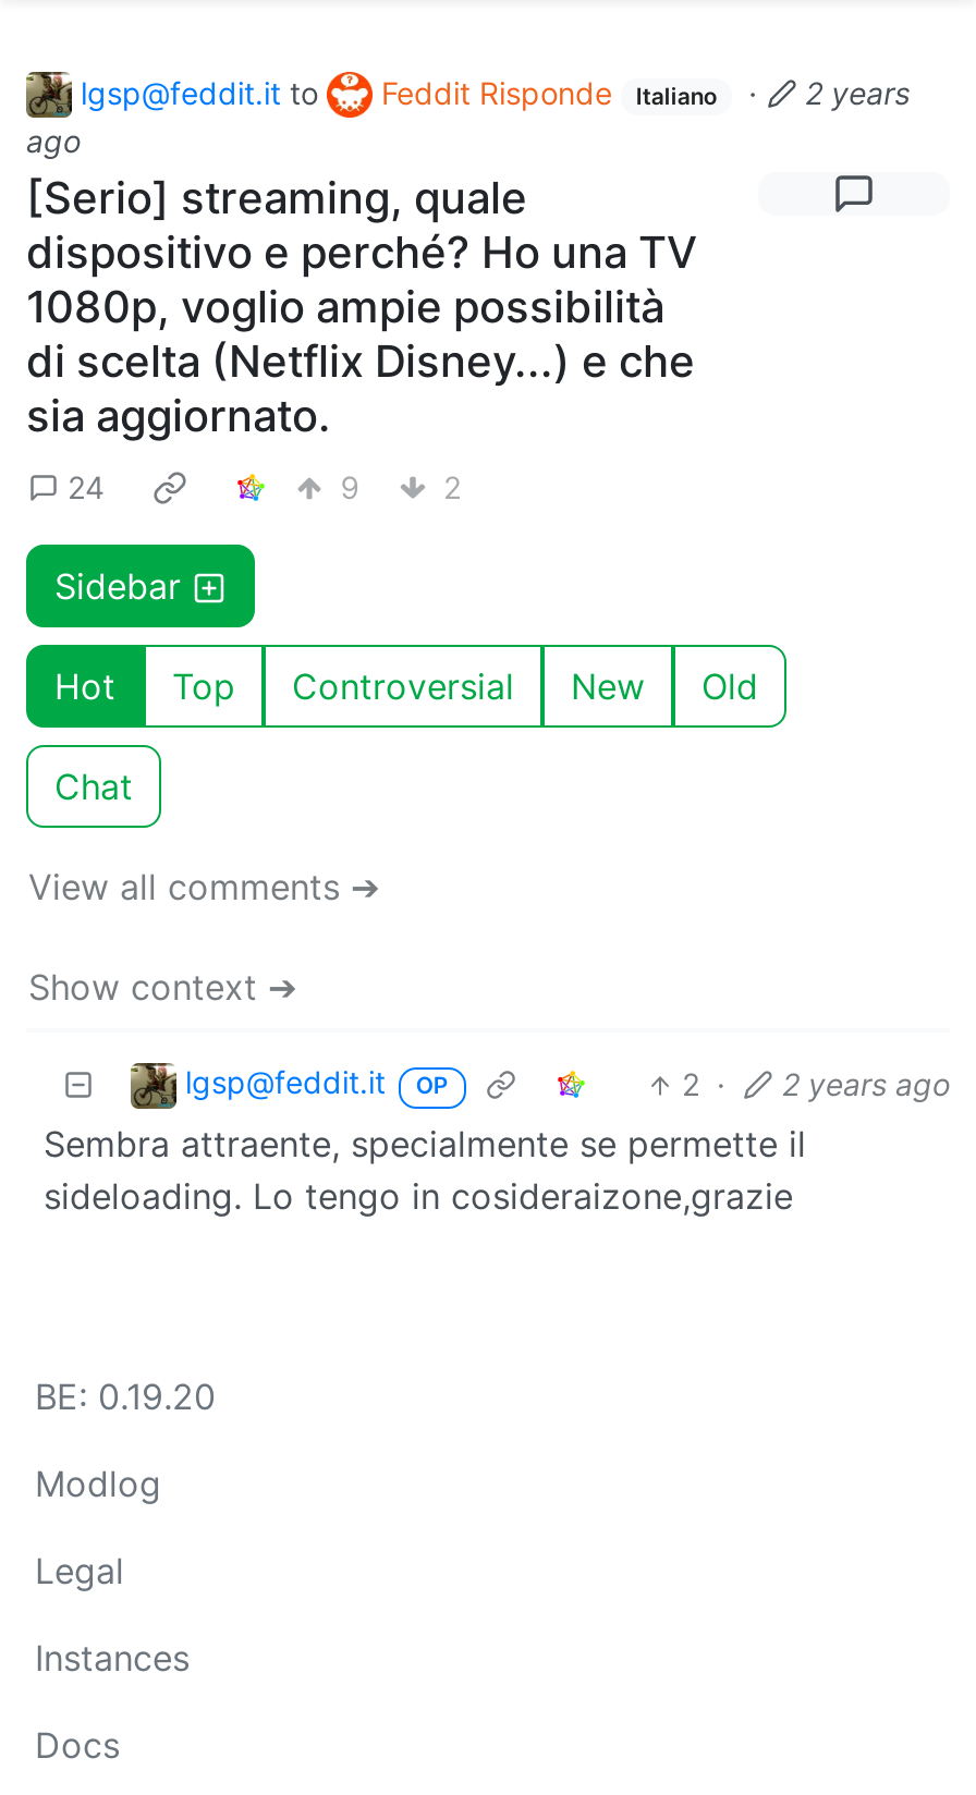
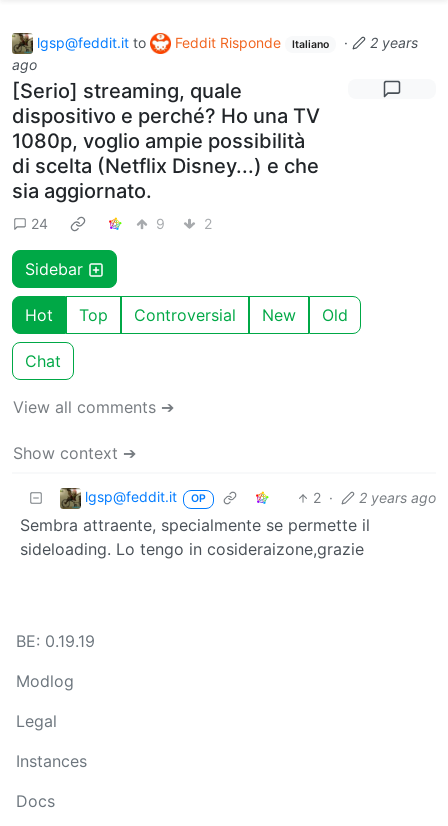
- BE: 0.19.20
+ BE: 0.19.19
